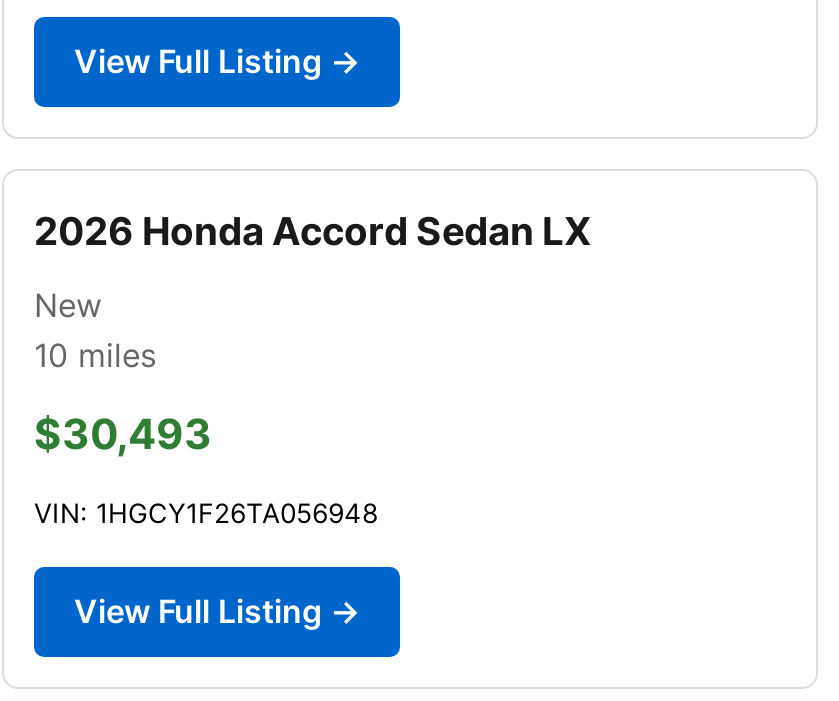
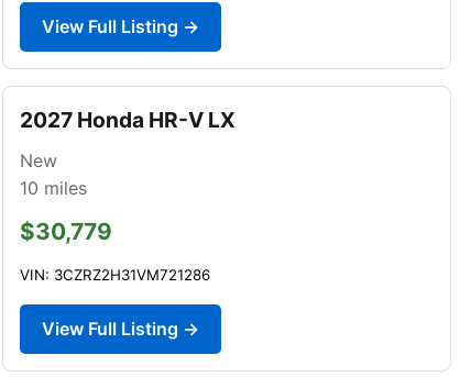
- 2026 Honda Accord Sedan LX
+ 2027 Honda HR-V LX

- $30,493
+ $30,779

- VIN: 1HGCY1F26TA056948
+ VIN: 3CZRZ2H31VM721286
